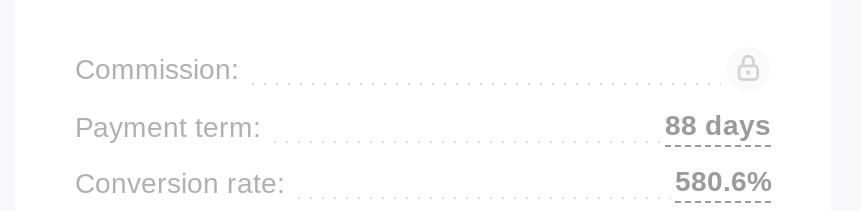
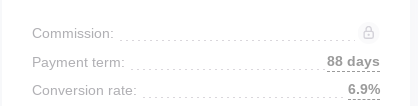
- 580.6%
+ 6.9%
